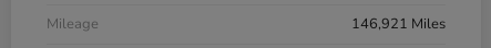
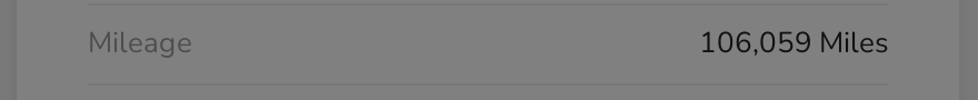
- 146,921 Miles
+ 106,059 Miles
